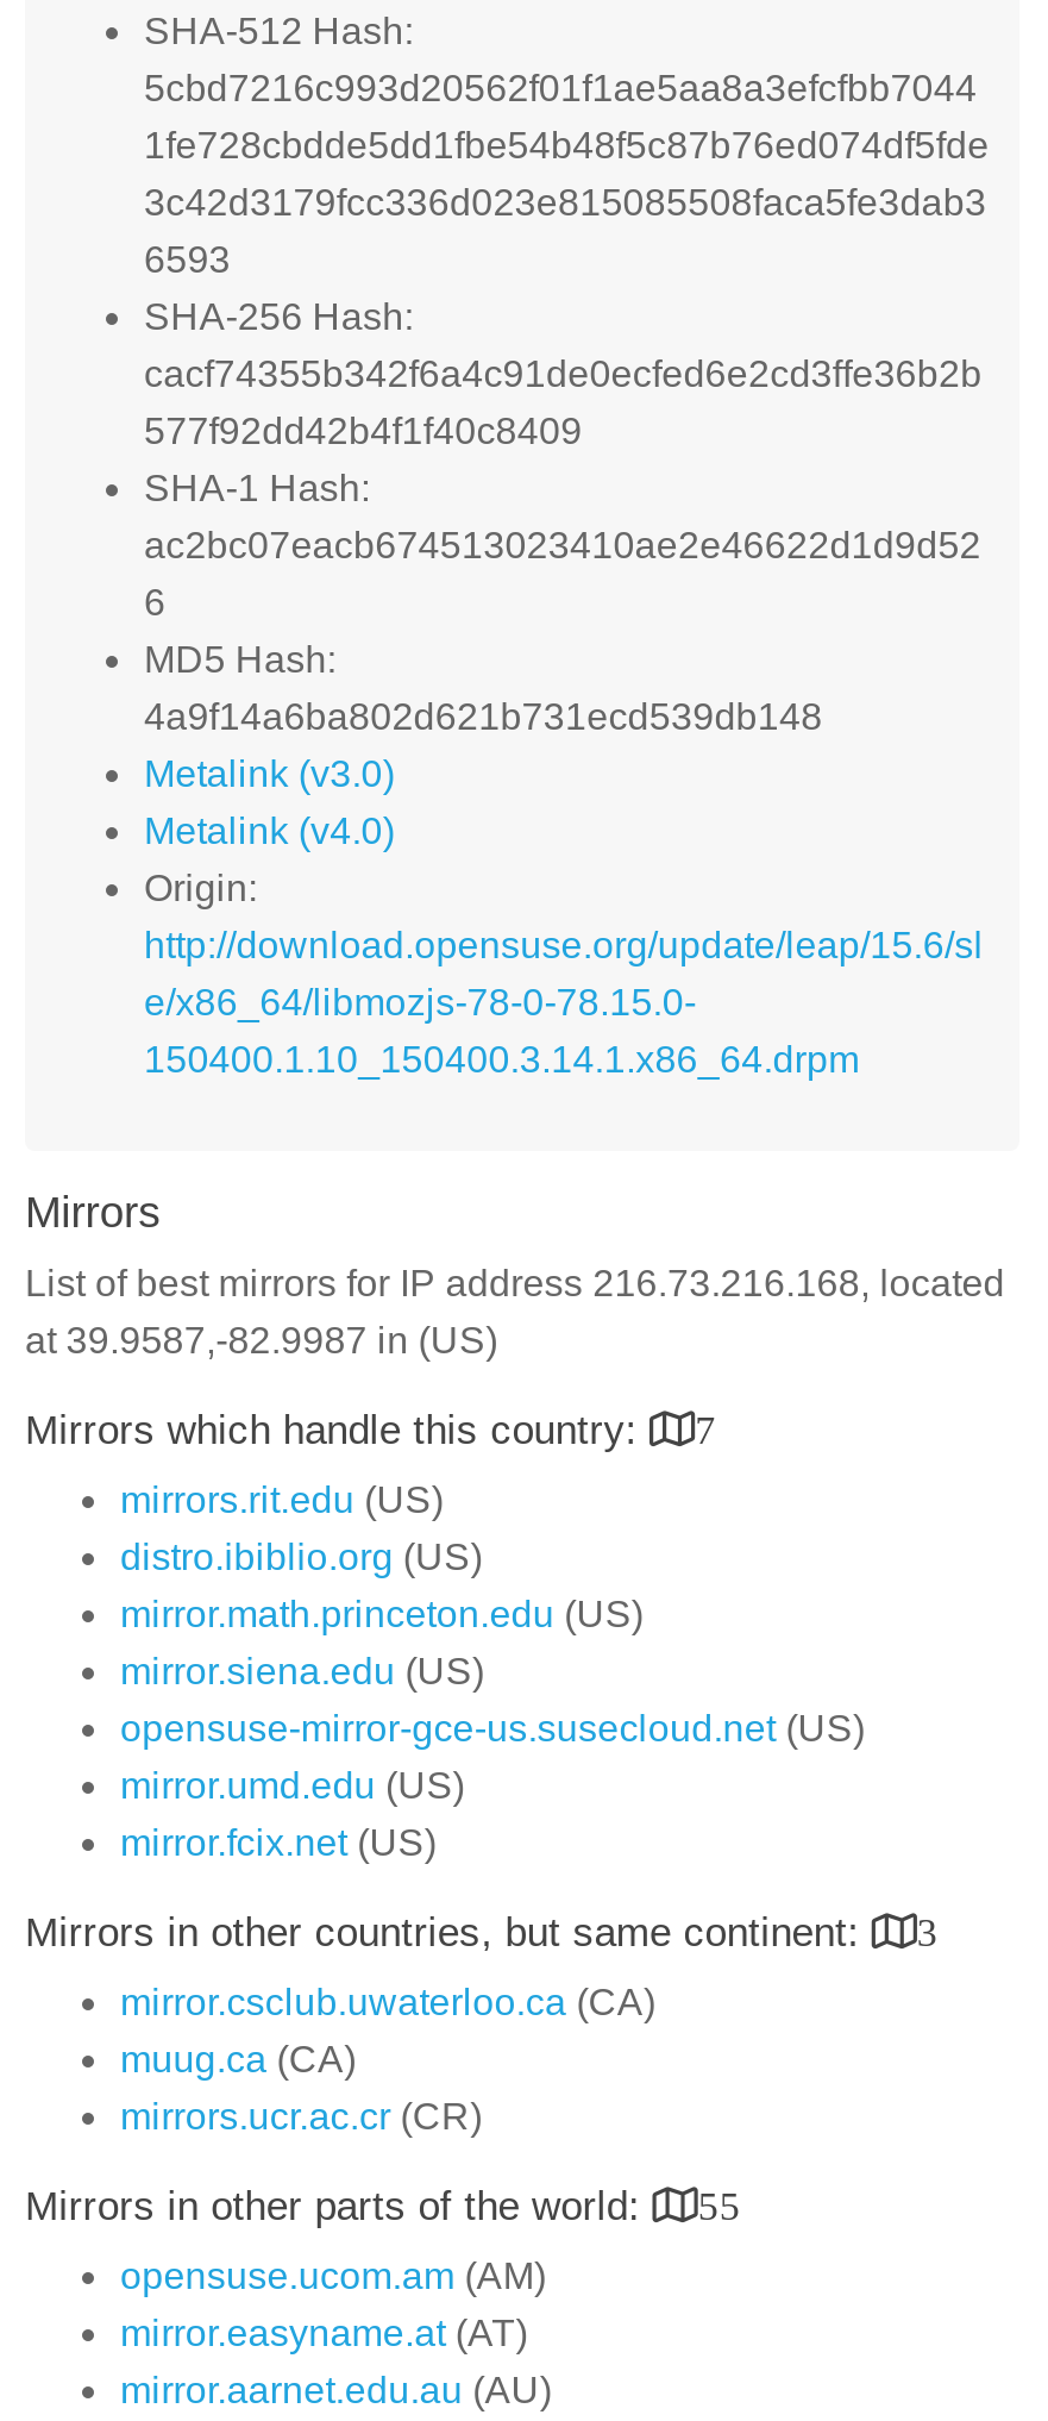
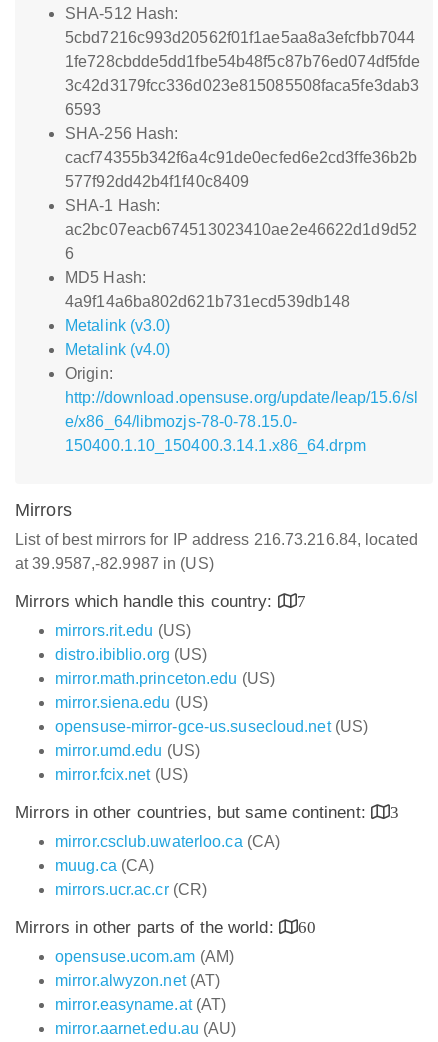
- List of best mirrors for IP address 216.73.216.168, located
+ List of best mirrors for IP address 216.73.216.84, located

- Mirrors in other parts of the world: 55
+ Mirrors in other parts of the world: 60

+ mirror.alwyzon.net (AT)
